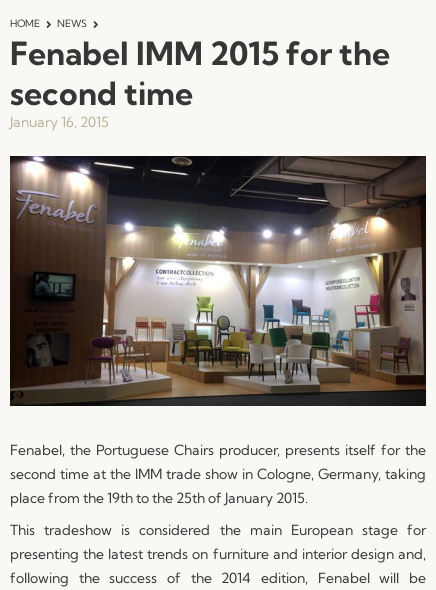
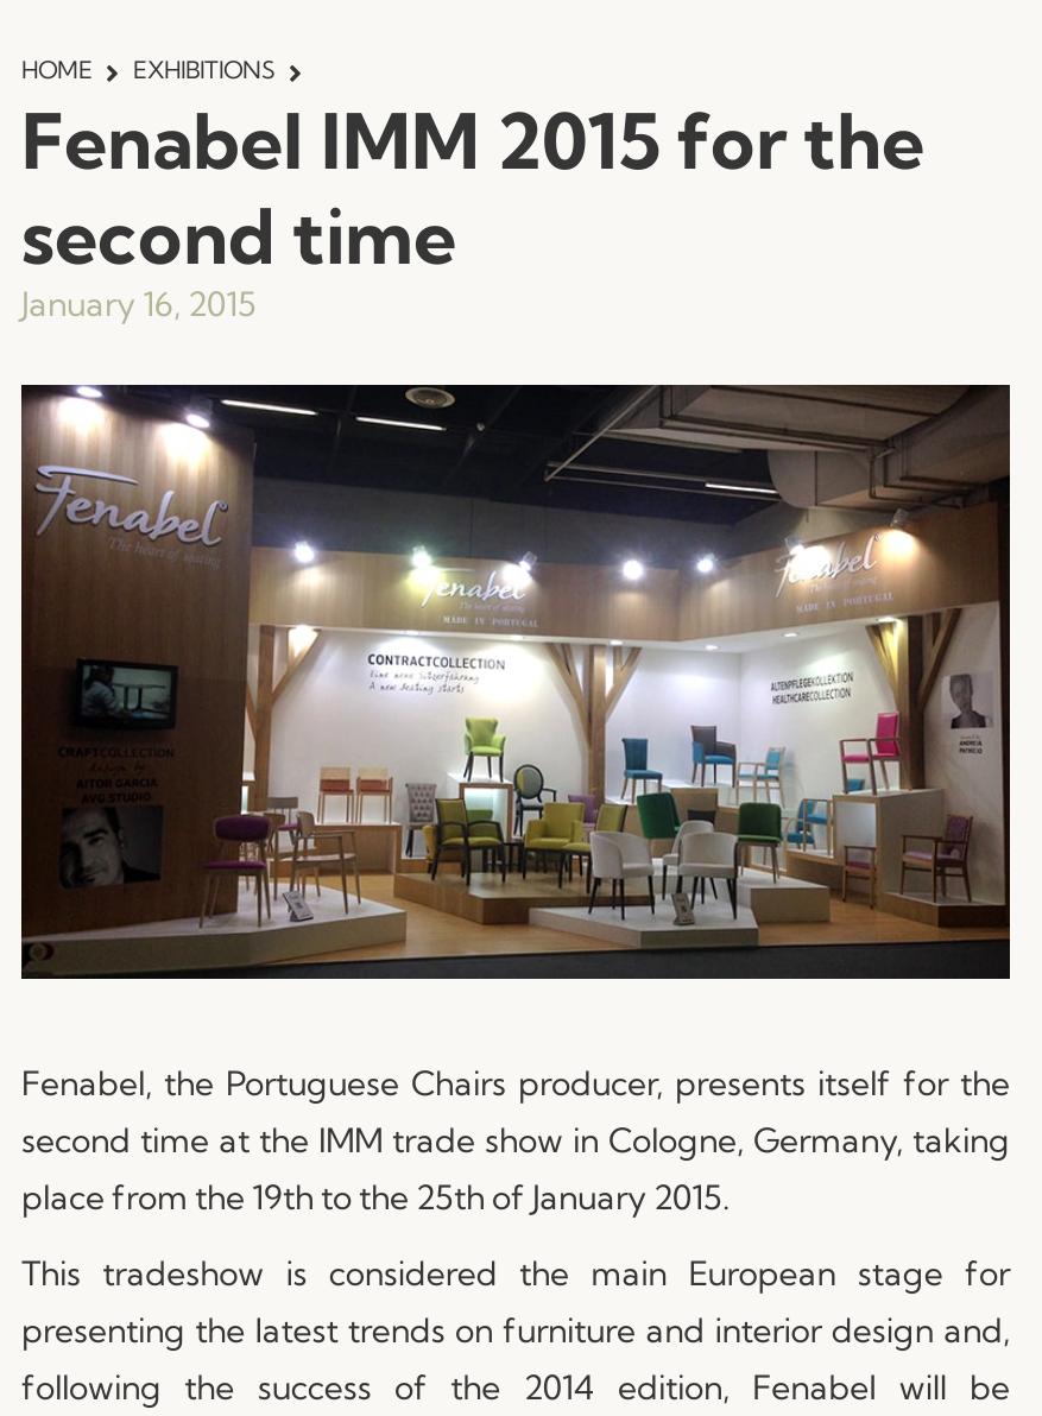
- NEWS
+ EXHIBITIONS
